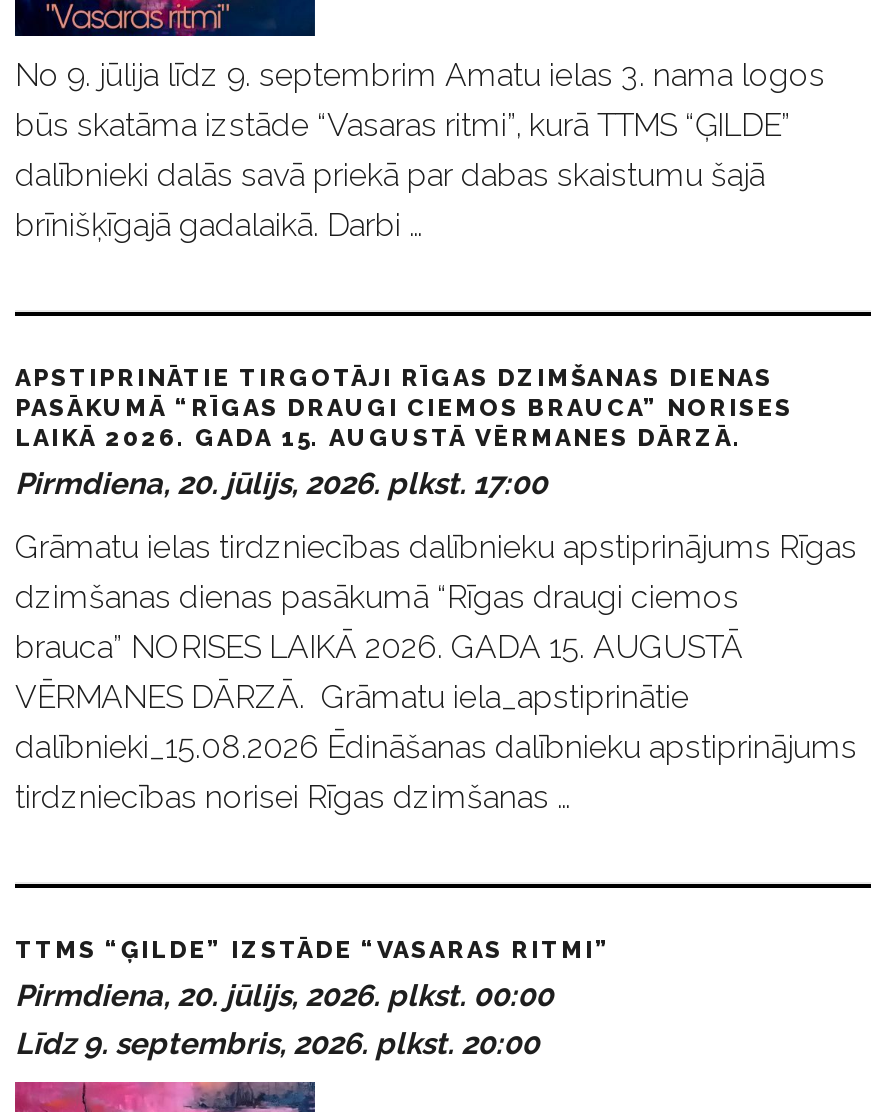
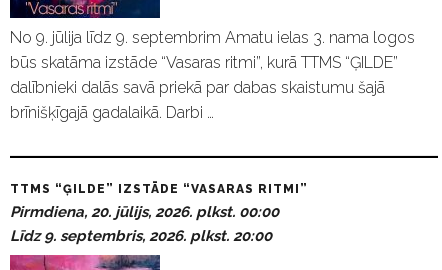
- APSTIPRINĀTIE TIRGOTĀJI RĪGAS DZIMŠANAS DIENAS
- PASĀKUMĀ “RĪGAS DRAUGI CIEMOS BRAUCA” NORISES
- LAIKĀ 2026. GADA 15. AUGUSTĀ VĒRMANES DĀRZĀ.
- Pirmdiena, 20. jūlijs, 2026. plkst. 17:00
- Grāmatu ielas tirdzniecības dalībnieku apstiprinājums Rīgas
- dzimšanas dienas pasākumā “Rīgas draugi ciemos
- brauca” NORISES LAIKĀ 2026. GADA 15. AUGUSTĀ
- VĒRMANES DĀRZĀ. Grāmatu iela_apstiprinātie
- dalībnieki_15.08.2026 Ēdināšanas dalībnieku apstiprinājums
- tirdzniecības norisei Rīgas dzimšanas …
